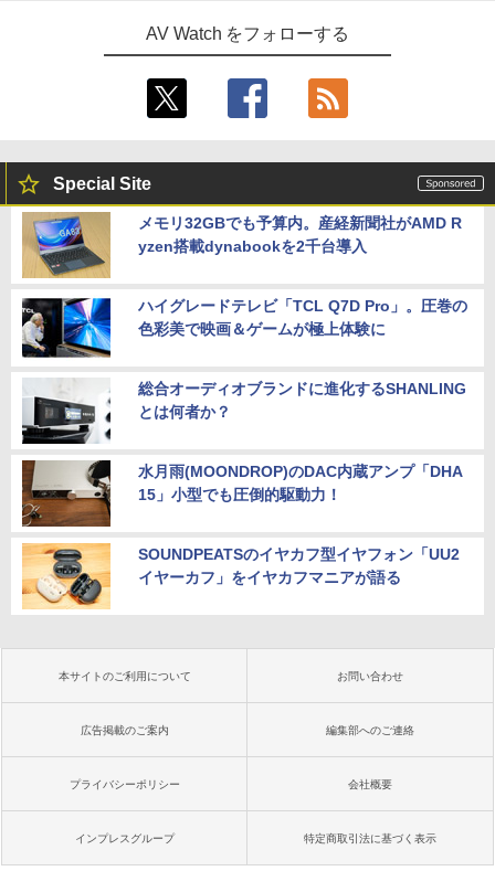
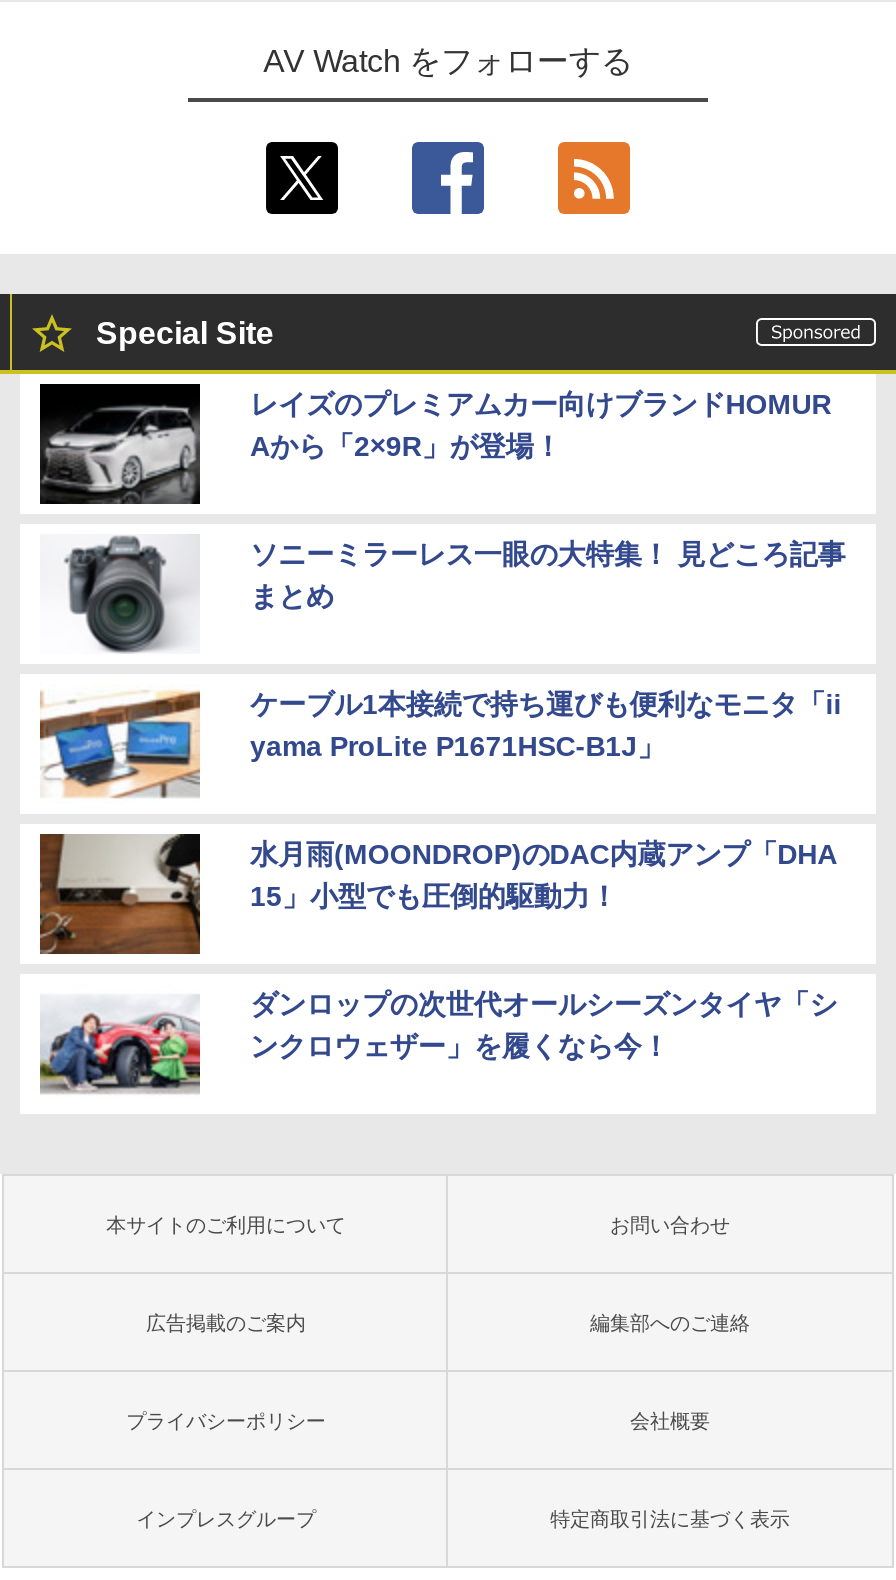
- [image]
- メモリ32GBでも予算内。産経新聞社がAMD R
- yzen搭載dynabookを2千台導入
+ [image]
+ レイズのプレミアムカー向けブランドHOMUR
+ Aから「2×9R」が登場！

- [image]
- ハイグレードテレビ「TCL Q7D Pro」。圧巻の
- 色彩美で映画＆ゲームが極上体験に
+ [image]
+ ソニーミラーレス一眼の大特集！ 見どころ記事
+ まとめ

- [image]
- 総合オーディオブランドに進化するSHANLING
- とは何者か？
+ [image]
+ ケーブル1本接続で持ち運びも便利なモニタ「ii
+ yama ProLite P1671HSC-B1J」

- [image]
- SOUNDPEATSのイヤカフ型イヤフォン「UU2
- イヤーカフ」をイヤカフマニアが語る
+ [image]
+ ダンロップの次世代オールシーズンタイヤ「シ
+ ンクロウェザー」を履くなら今！
